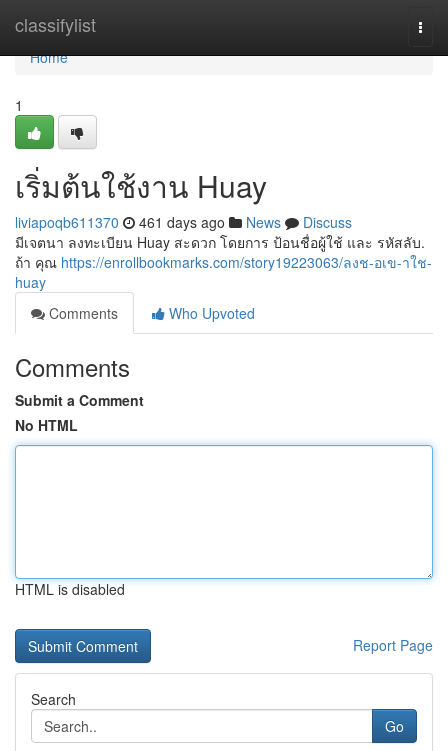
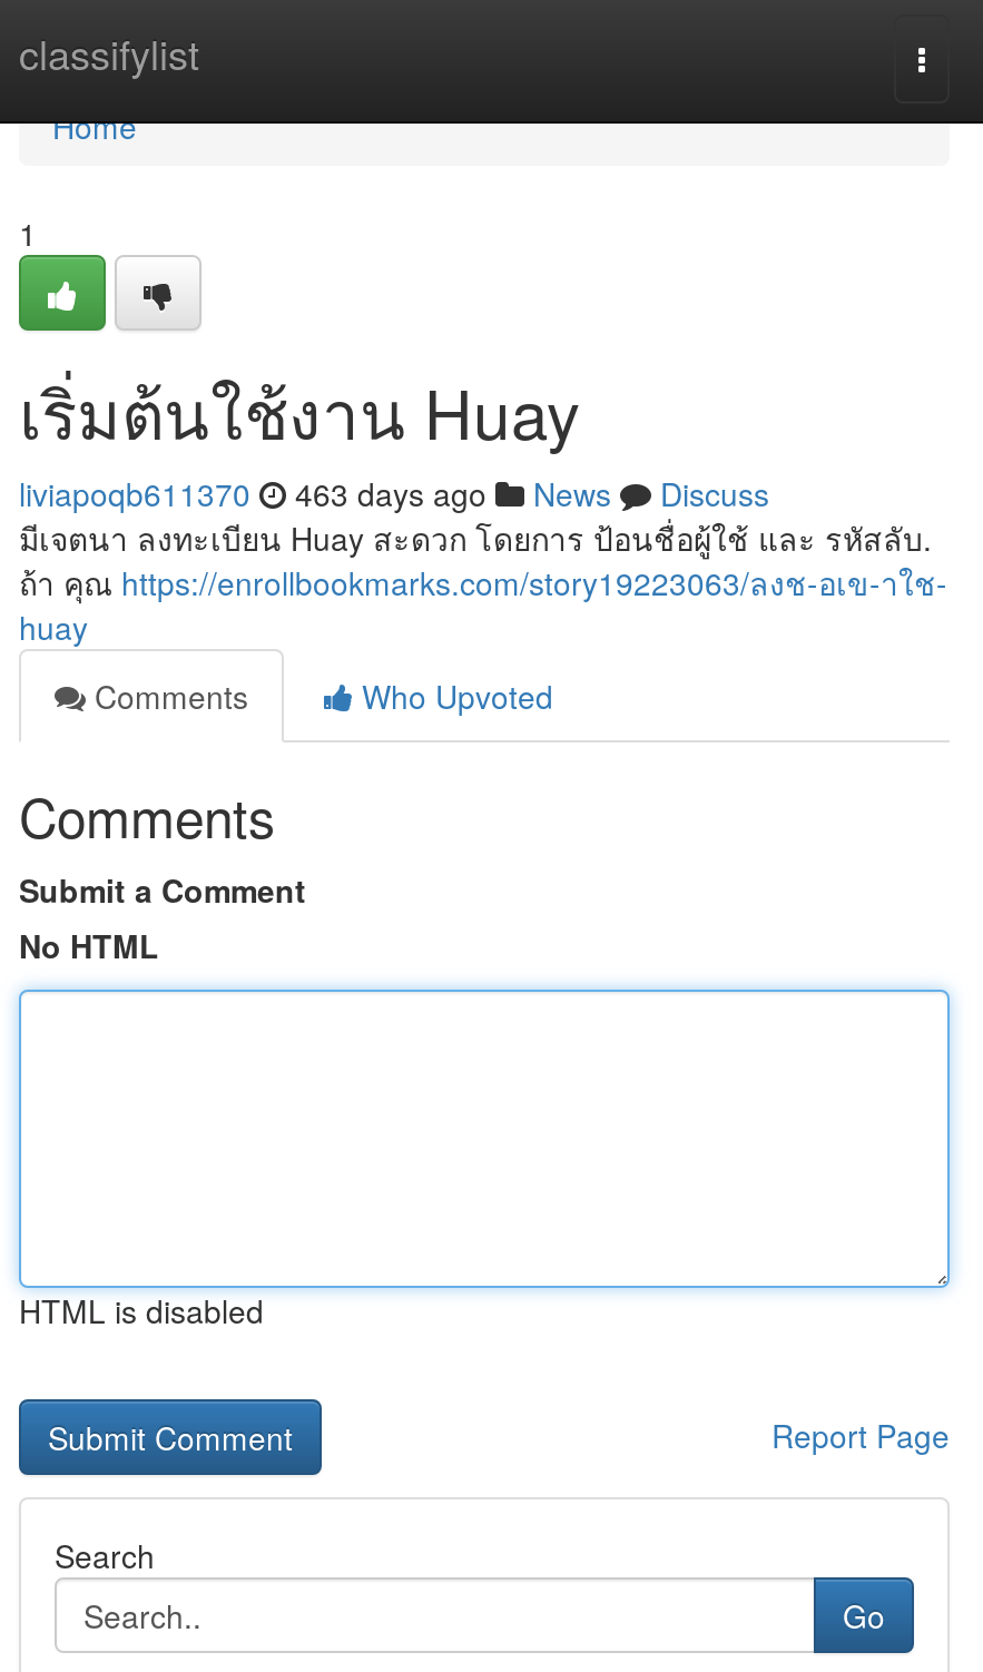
- liviapoqb611370 461 days ago News Discuss
+ liviapoqb611370 463 days ago News Discuss
